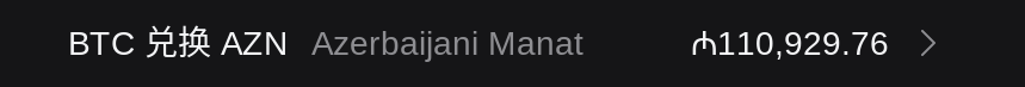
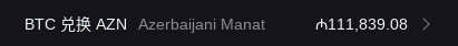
- ₼110,929.76
+ ₼111,839.08
